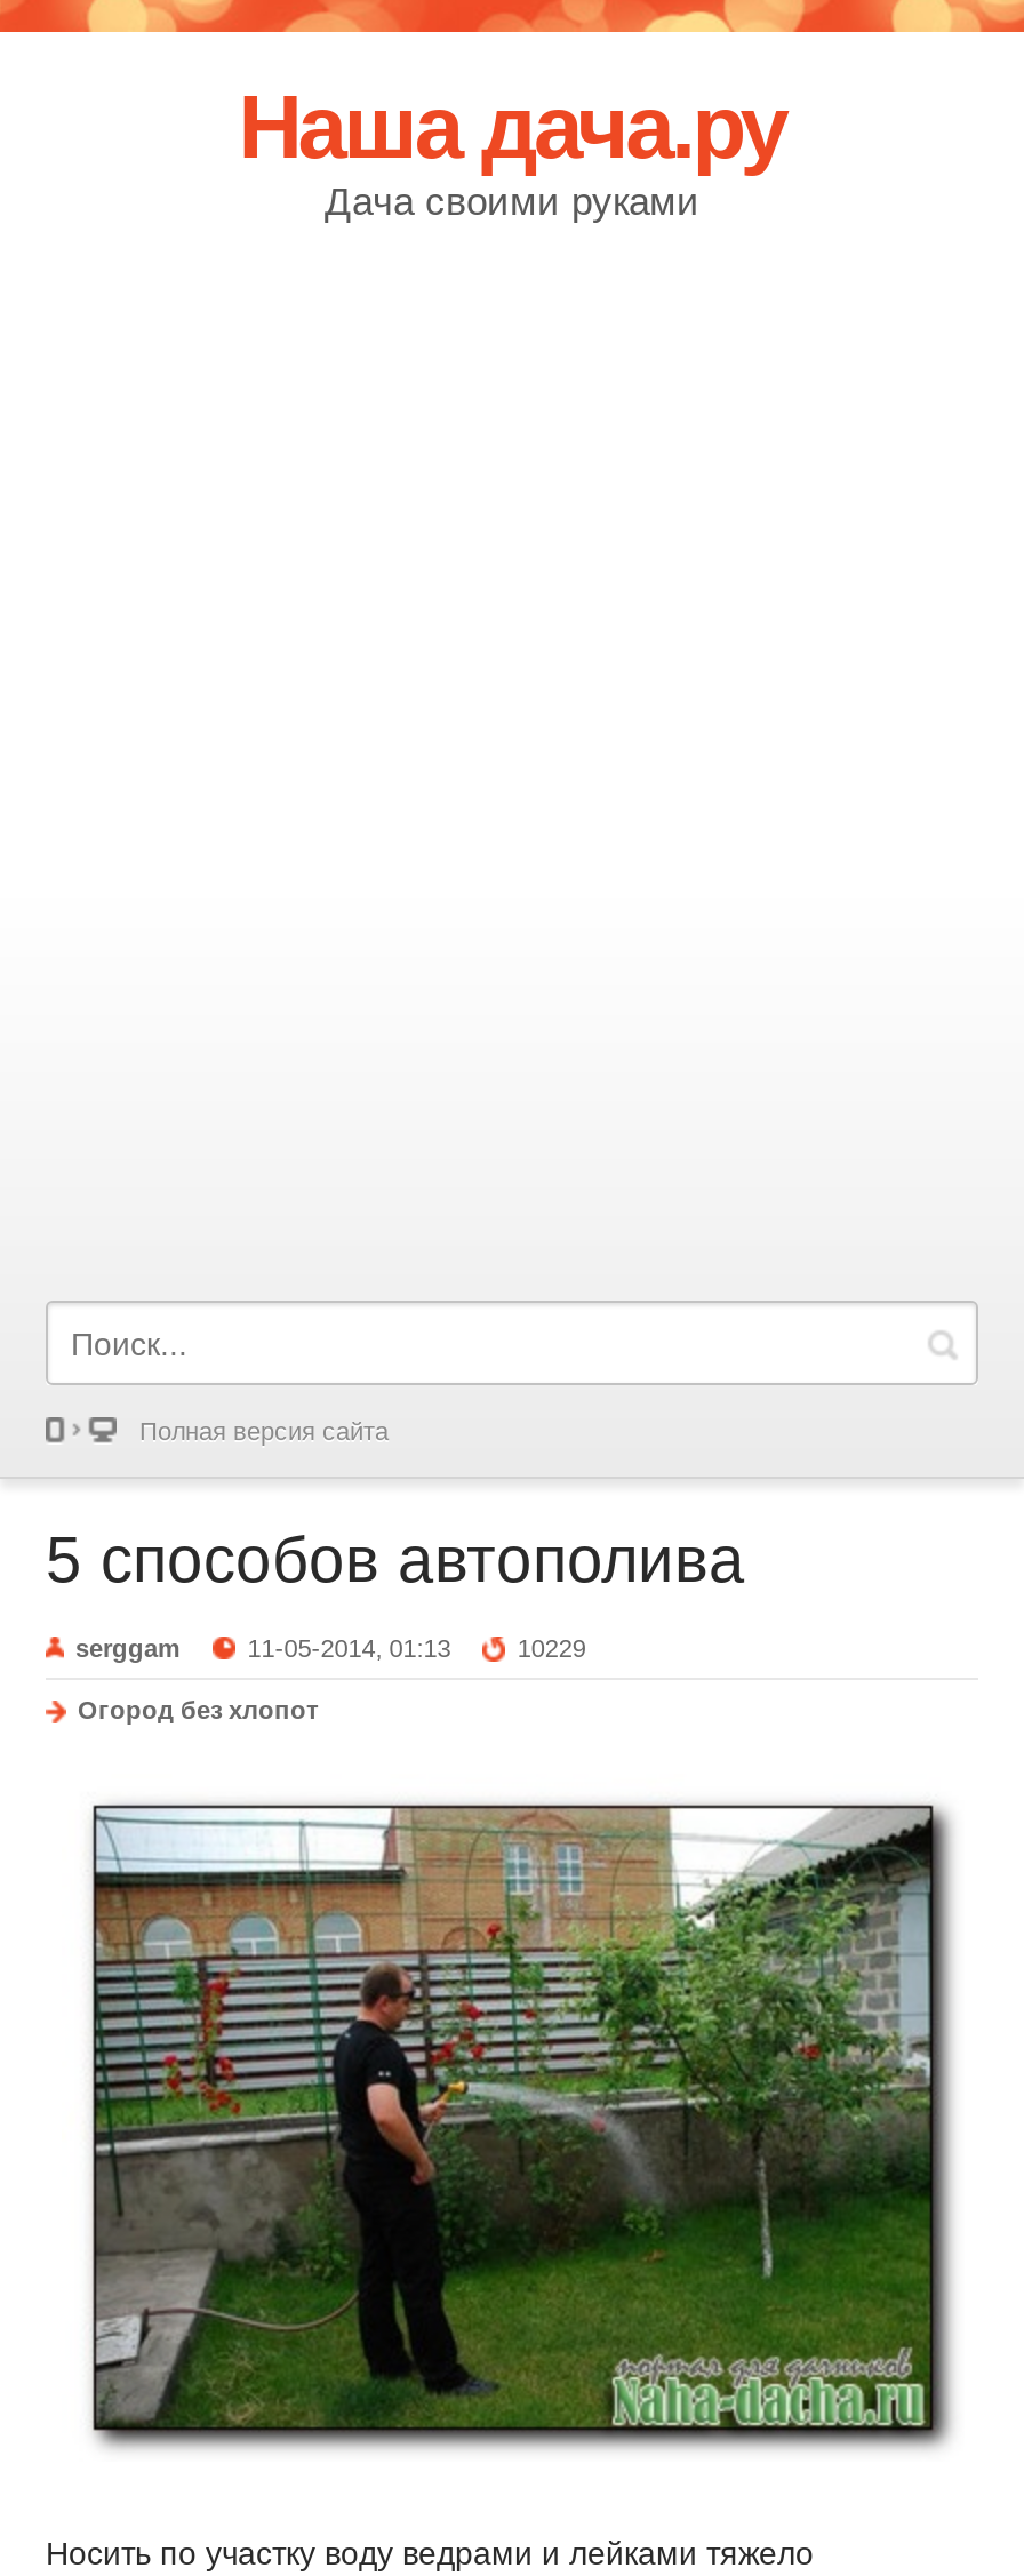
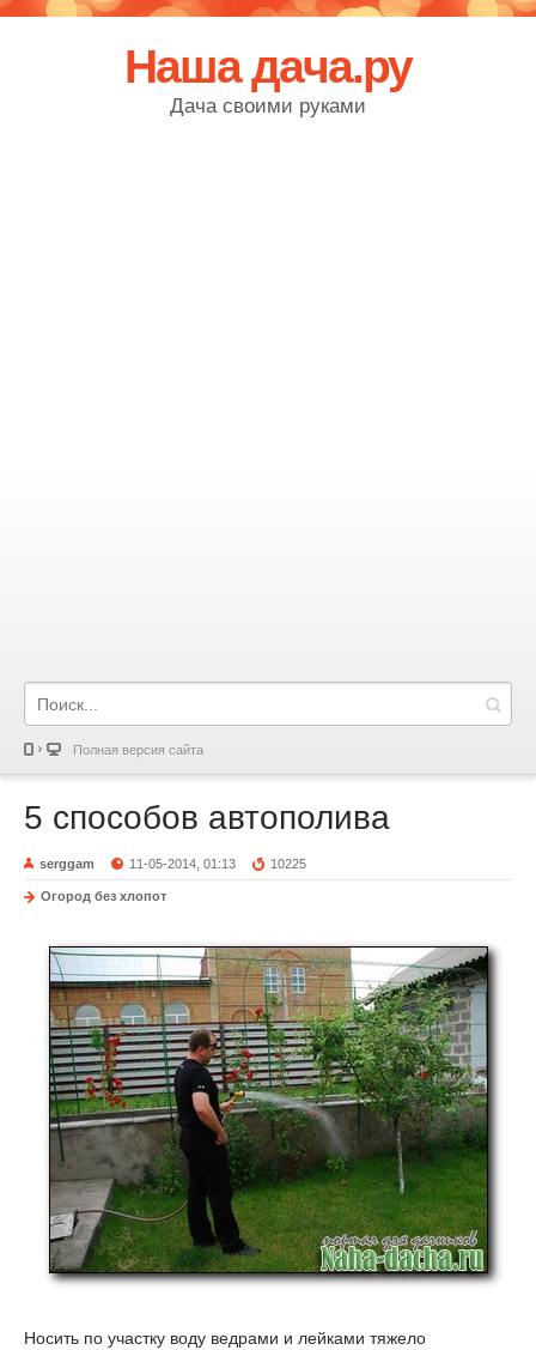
- 10229
+ 10225
